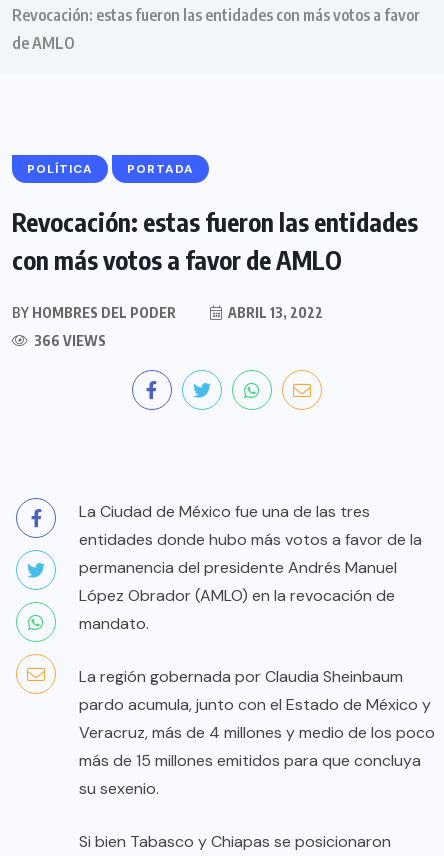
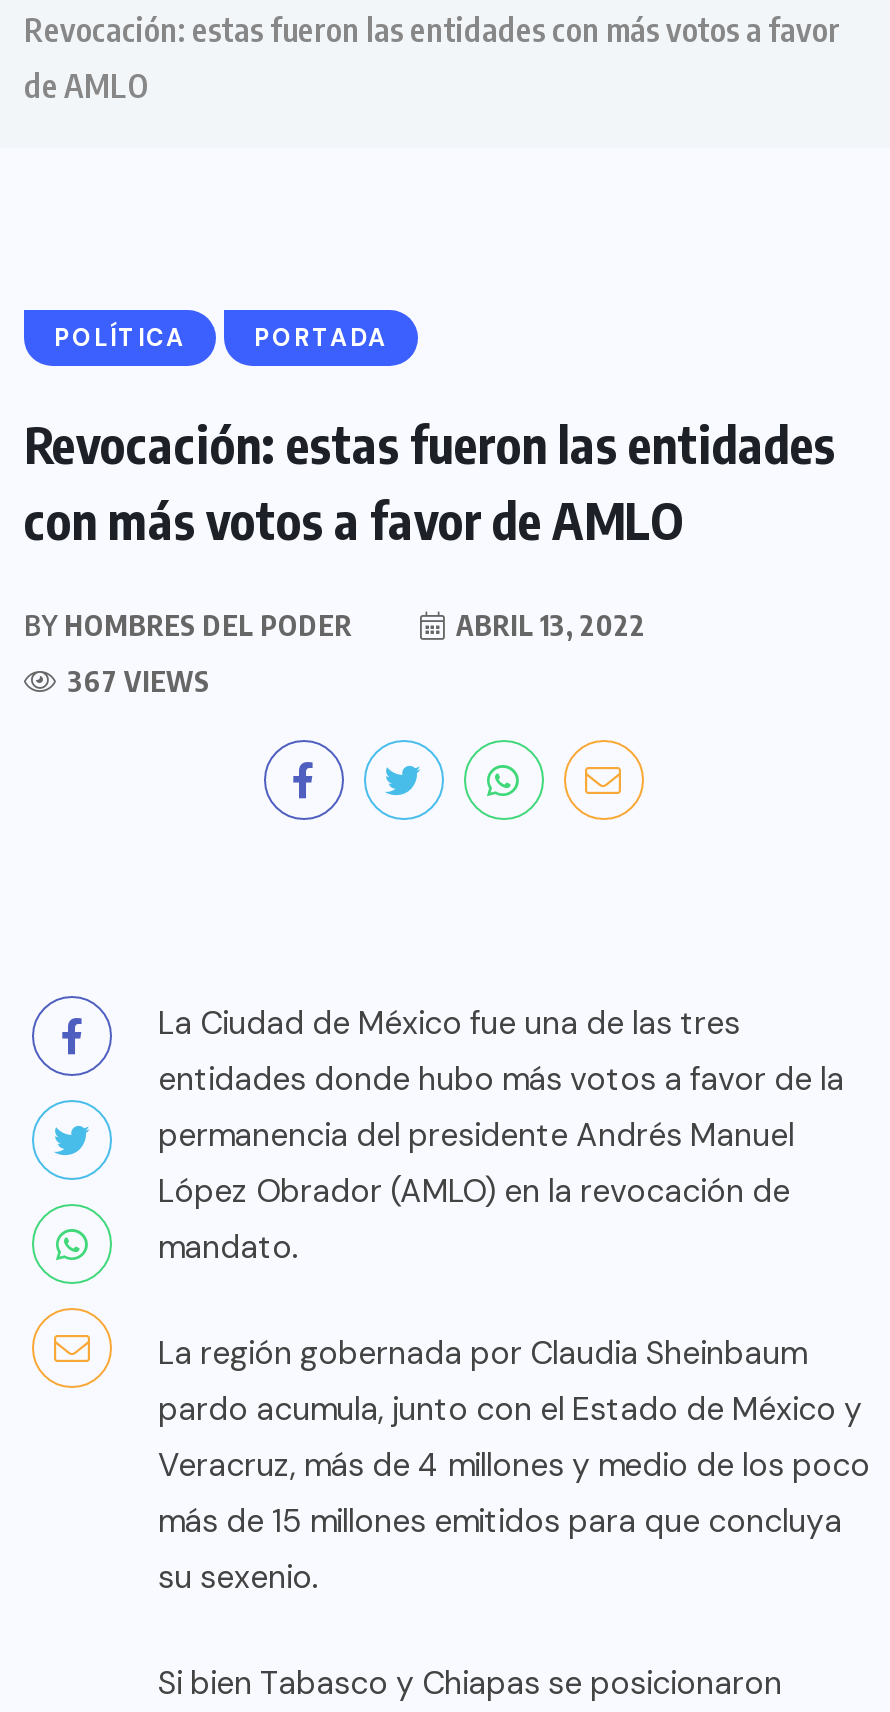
- 366 VIEWS
+ 367 VIEWS
